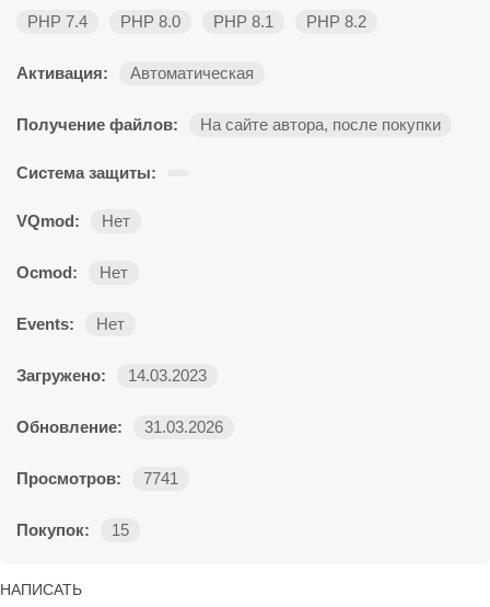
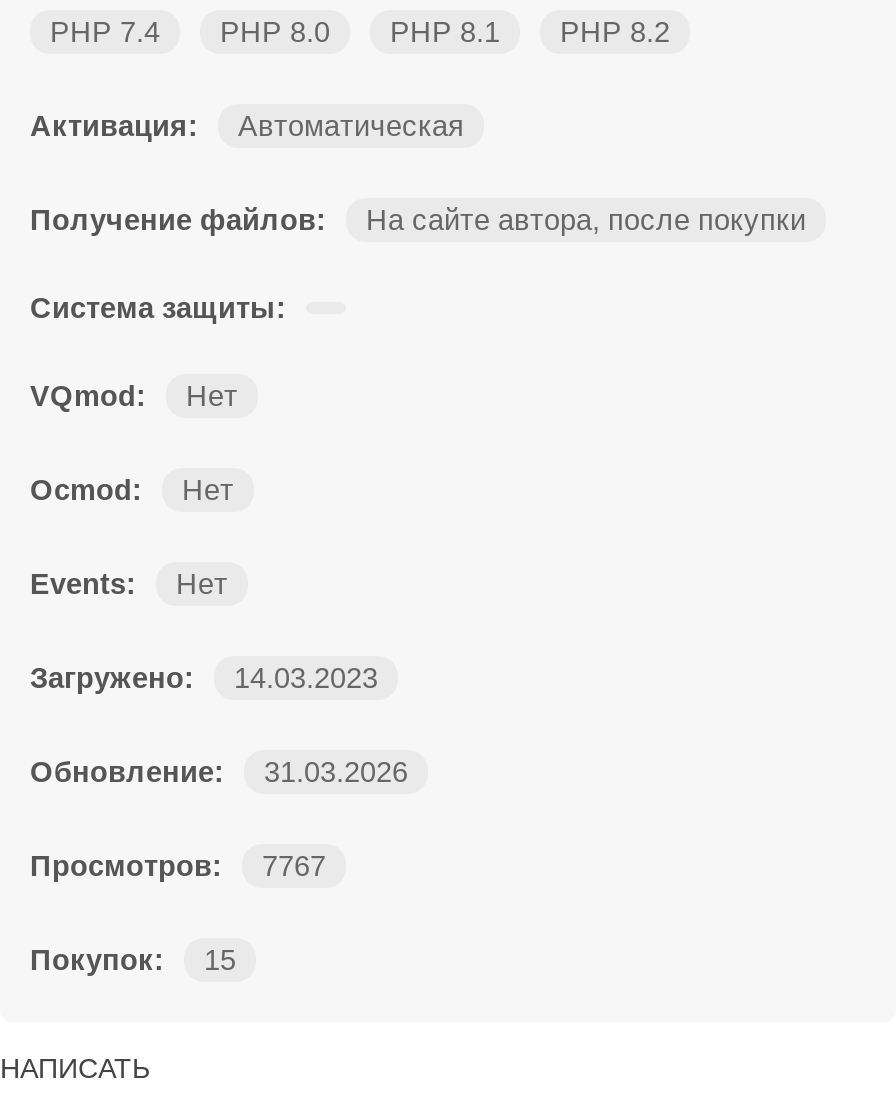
- Просмотров: 7741
+ Просмотров: 7767
